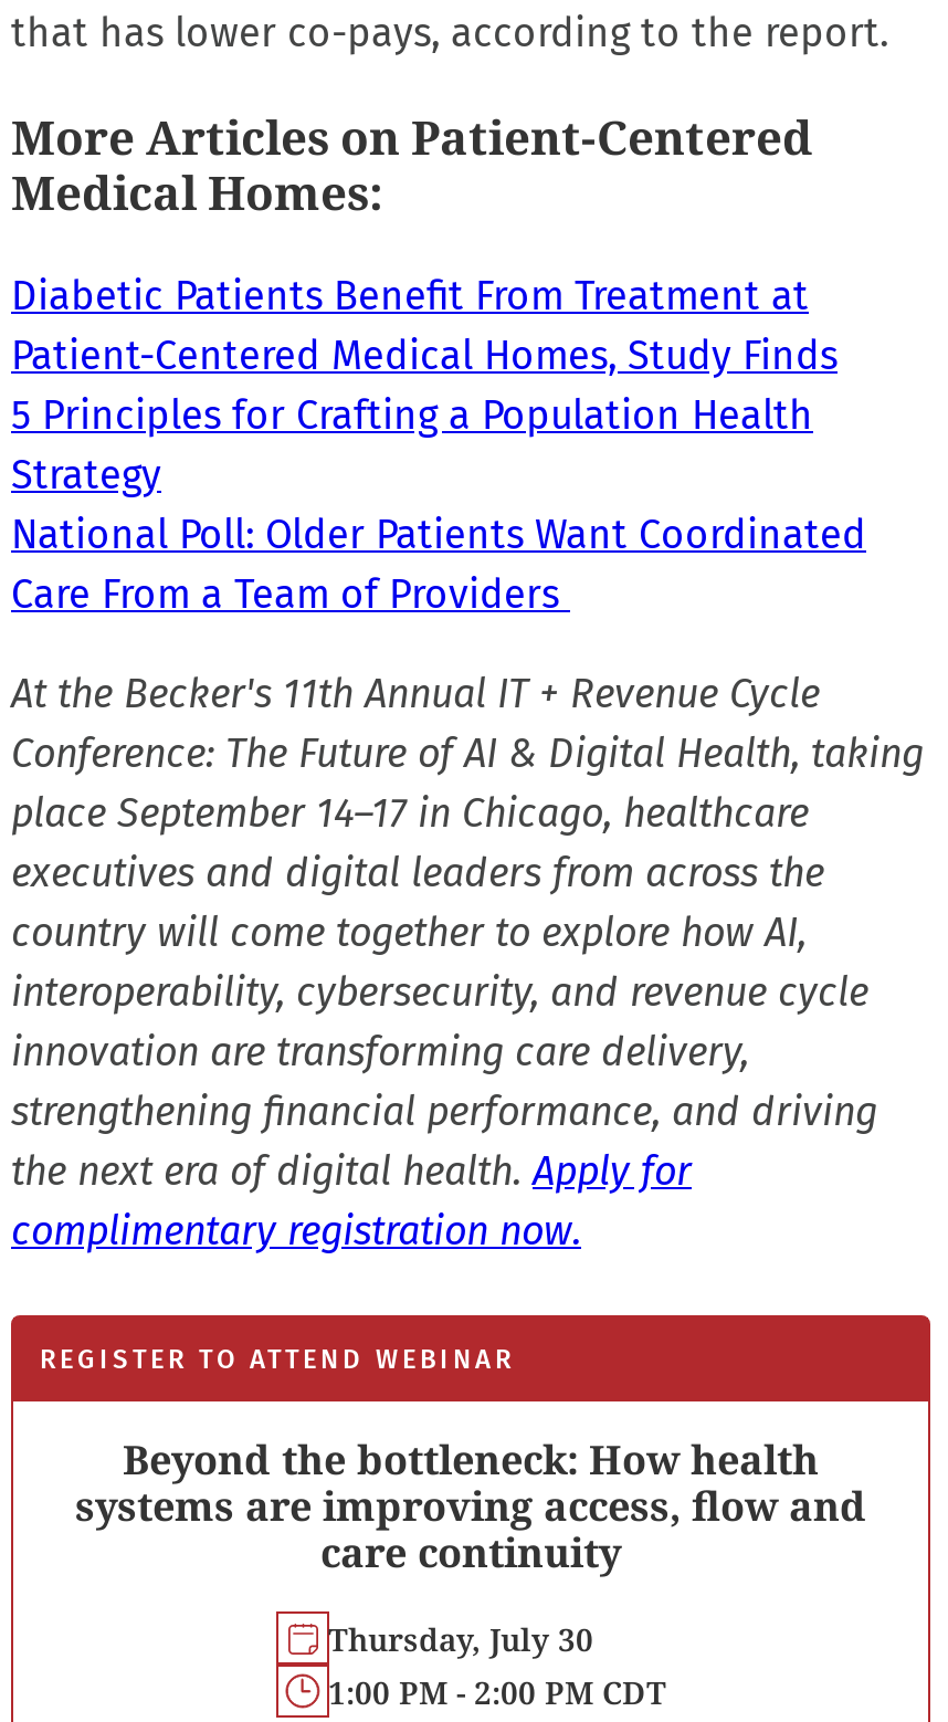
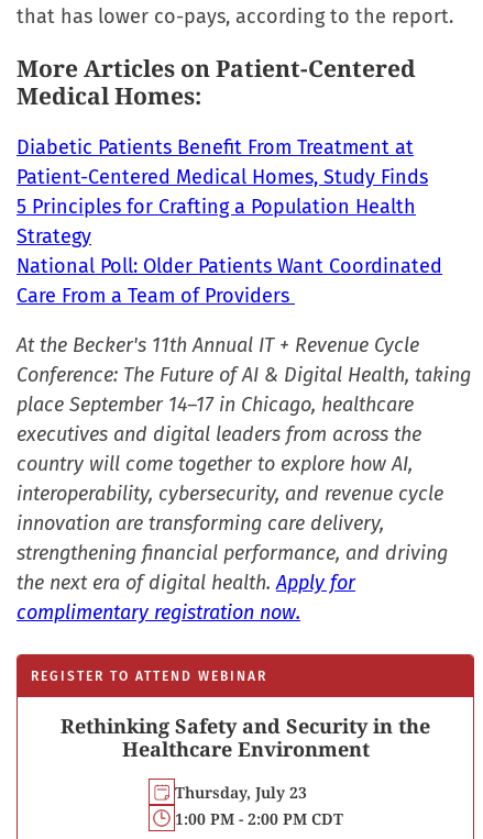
- Beyond the bottleneck: How health
- systems are improving access, flow and
- care continuity
+ Rethinking Safety and Security in the
+ Healthcare Environment

- Thursday, July 30
+ Thursday, July 23
